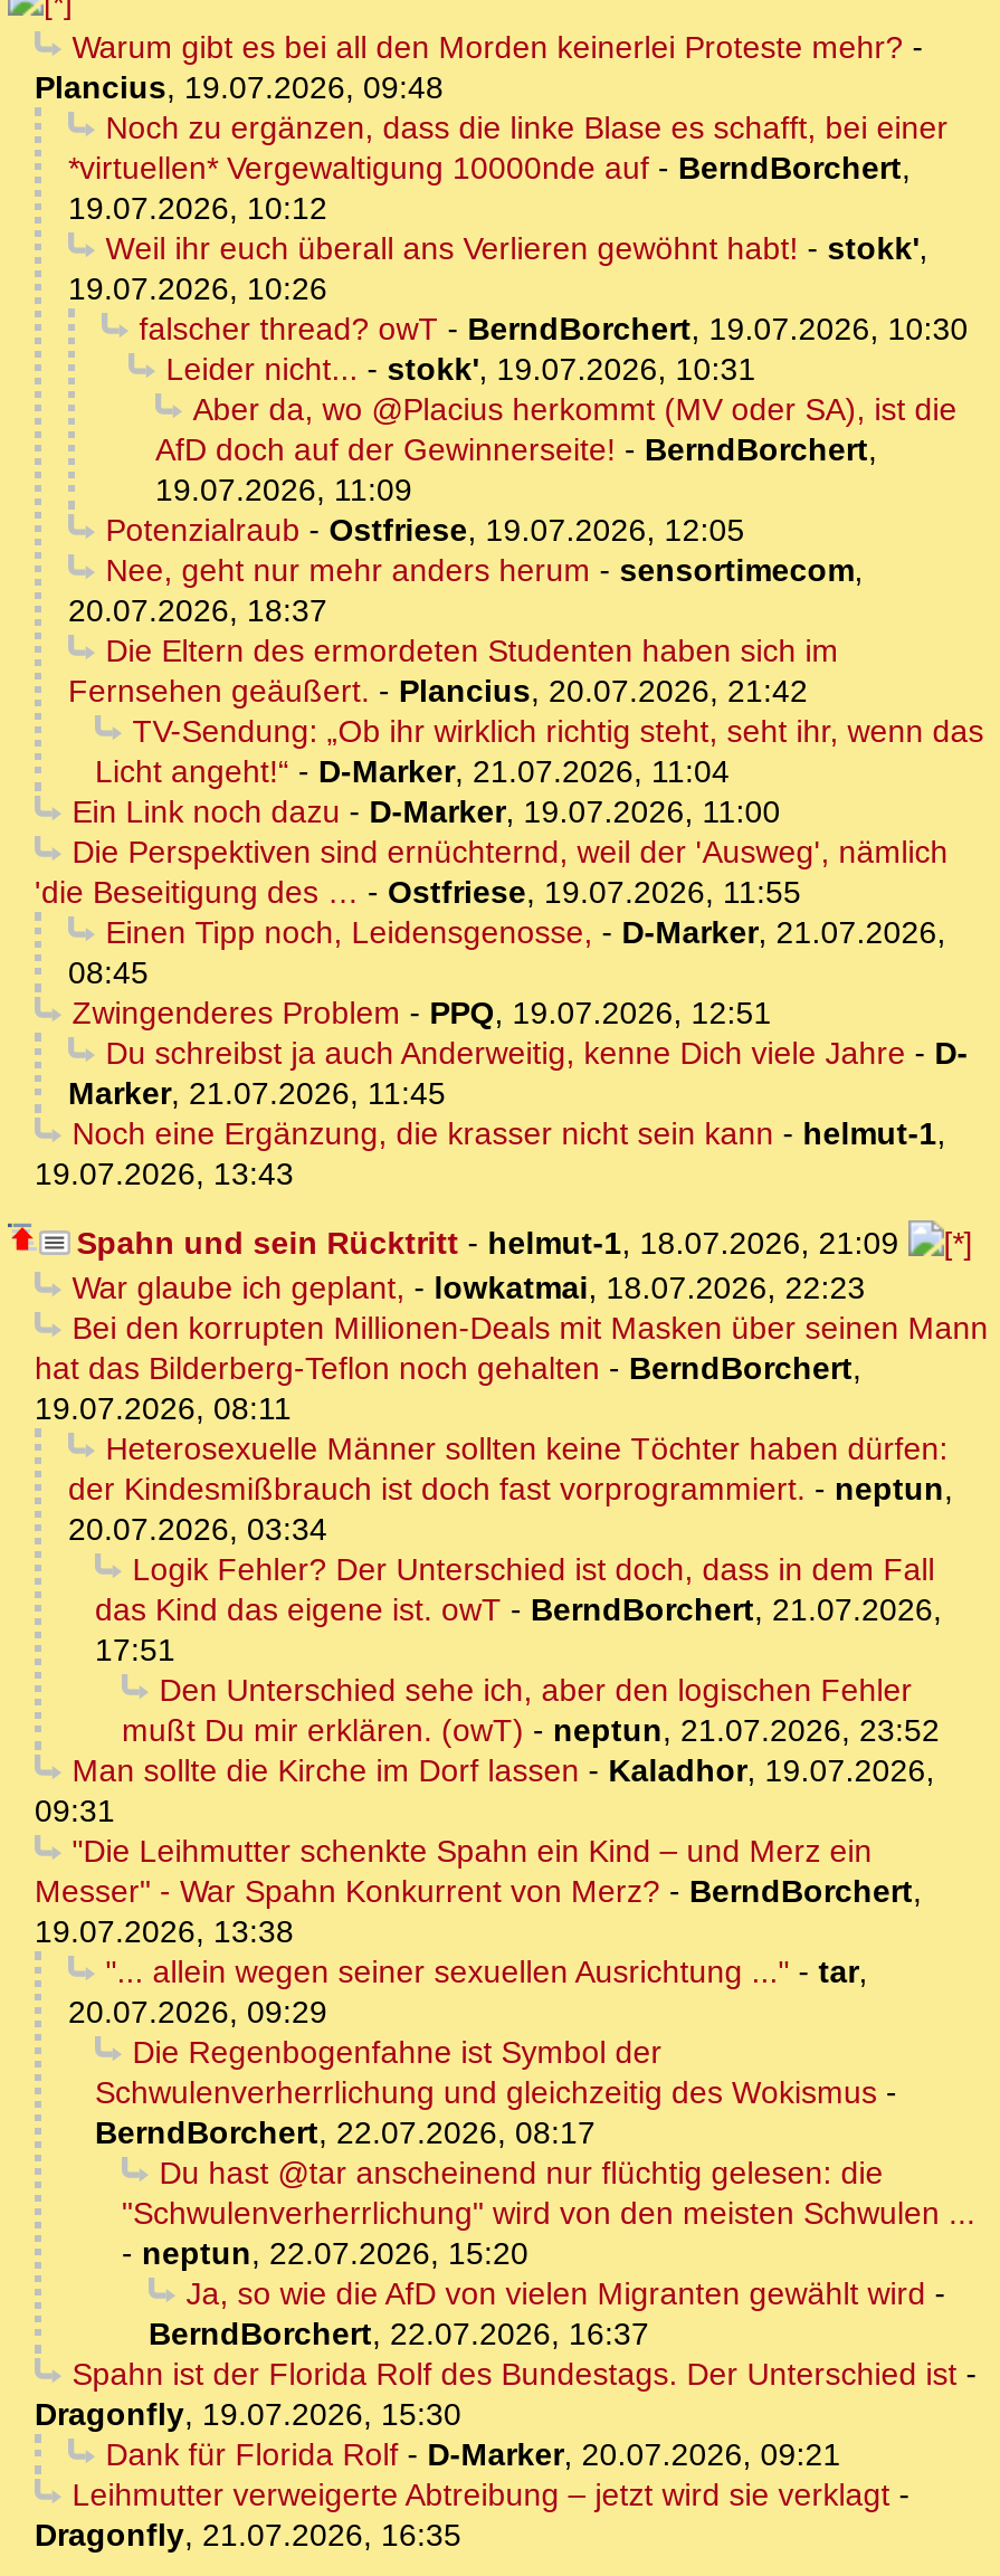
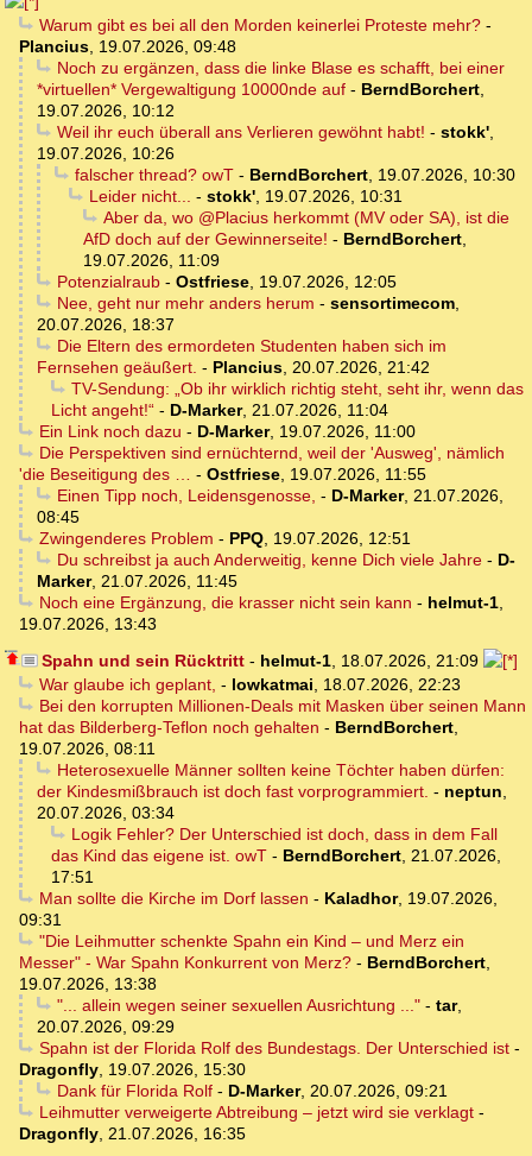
- Den Unterschied sehe ich, aber den logischen Fehler
- mußt Du mir erklären. (owT) - neptun, 21.07.2026, 23:52

- Die Regenbogenfahne ist Symbol der
- Schwulenverherrlichung und gleichzeitig des Wokismus -
- BerndBorchert, 22.07.2026, 08:17
- Du hast @tar anscheinend nur flüchtig gelesen: die
- "Schwulenverherrlichung" wird von den meisten Schwulen ...
- - neptun, 22.07.2026, 15:20
- Ja, so wie die AfD von vielen Migranten gewählt wird -
- BerndBorchert, 22.07.2026, 16:37
